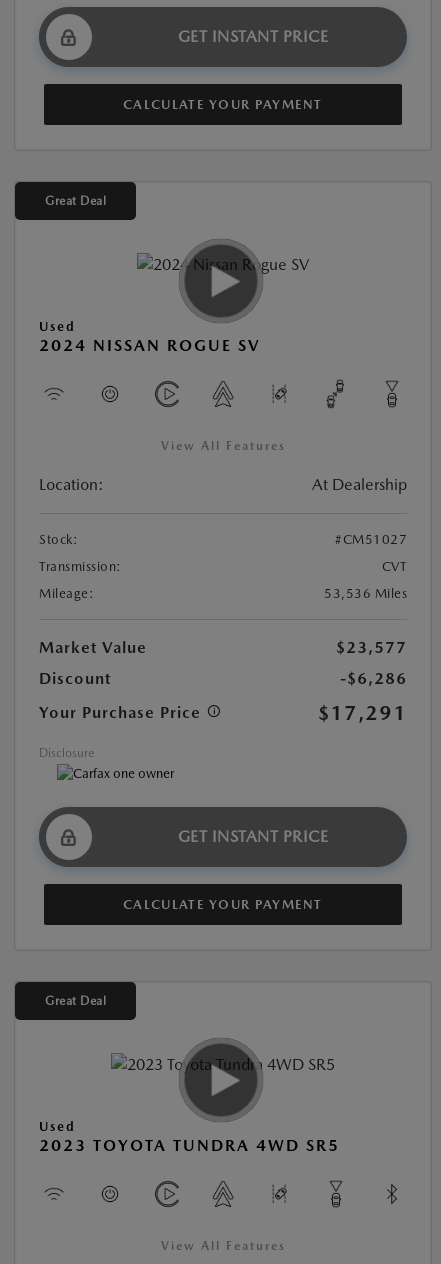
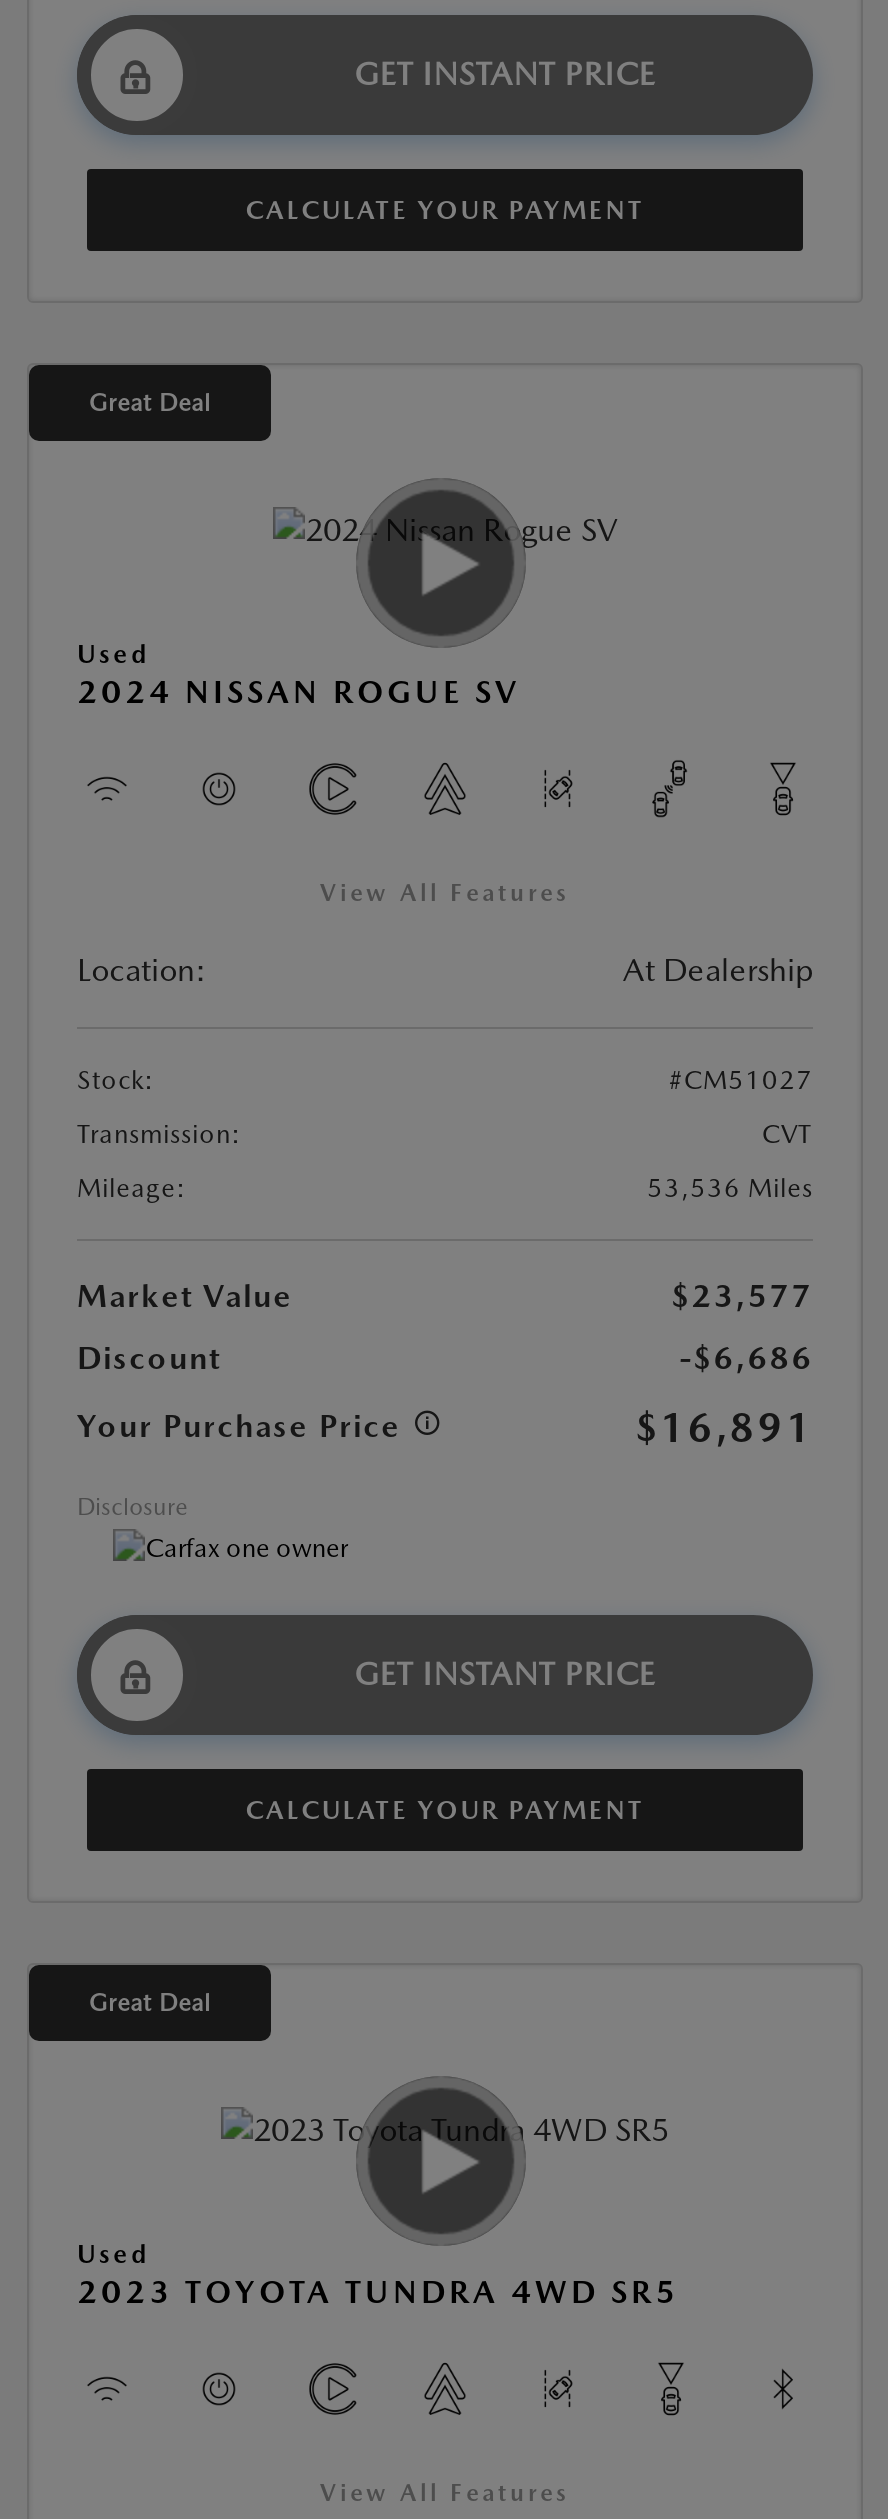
- -$6,286
+ -$6,686

- $17,291
+ $16,891
